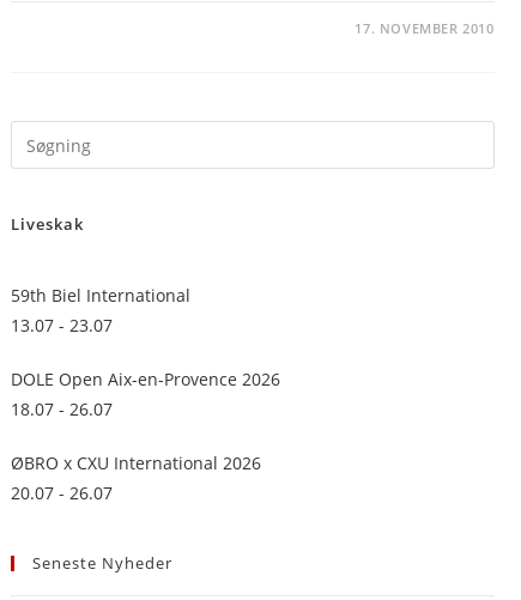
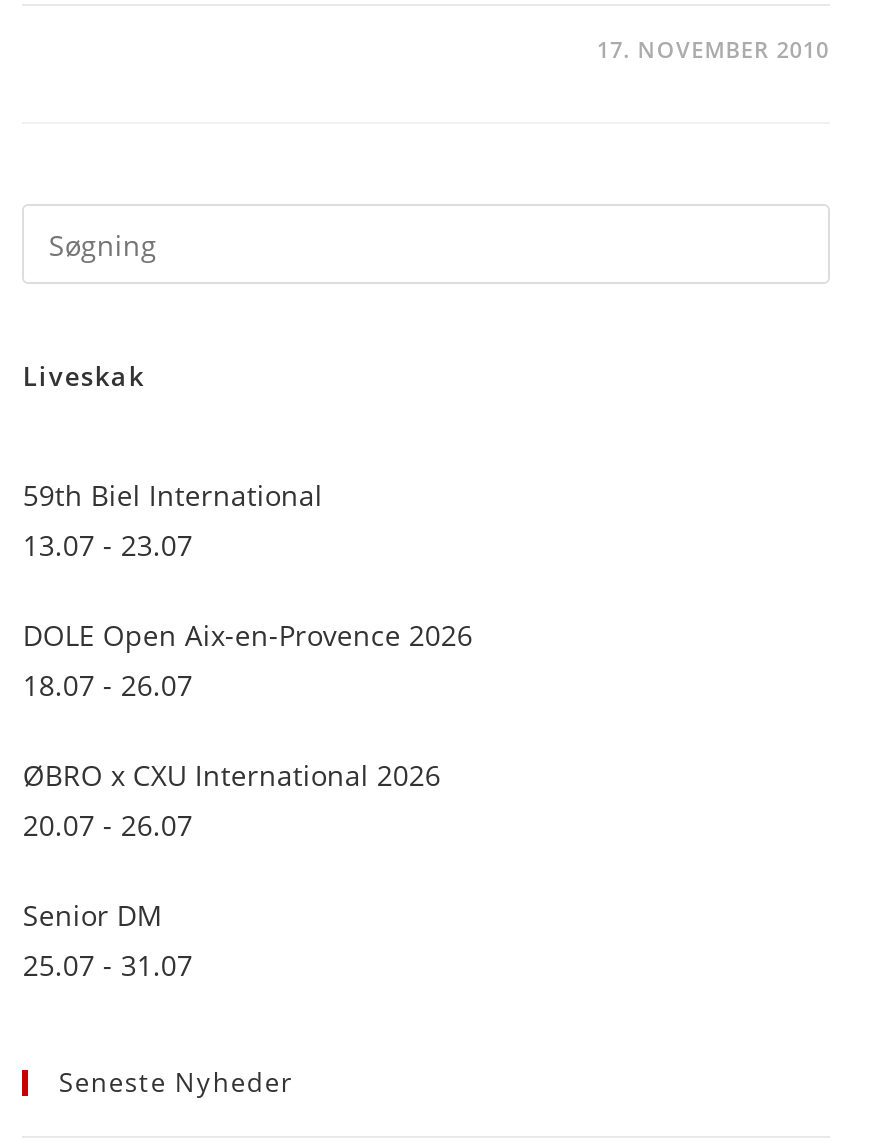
+ Senior DM
+ 25.07 - 31.07
